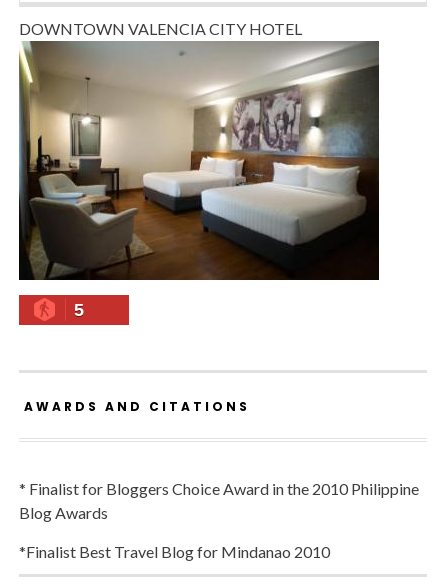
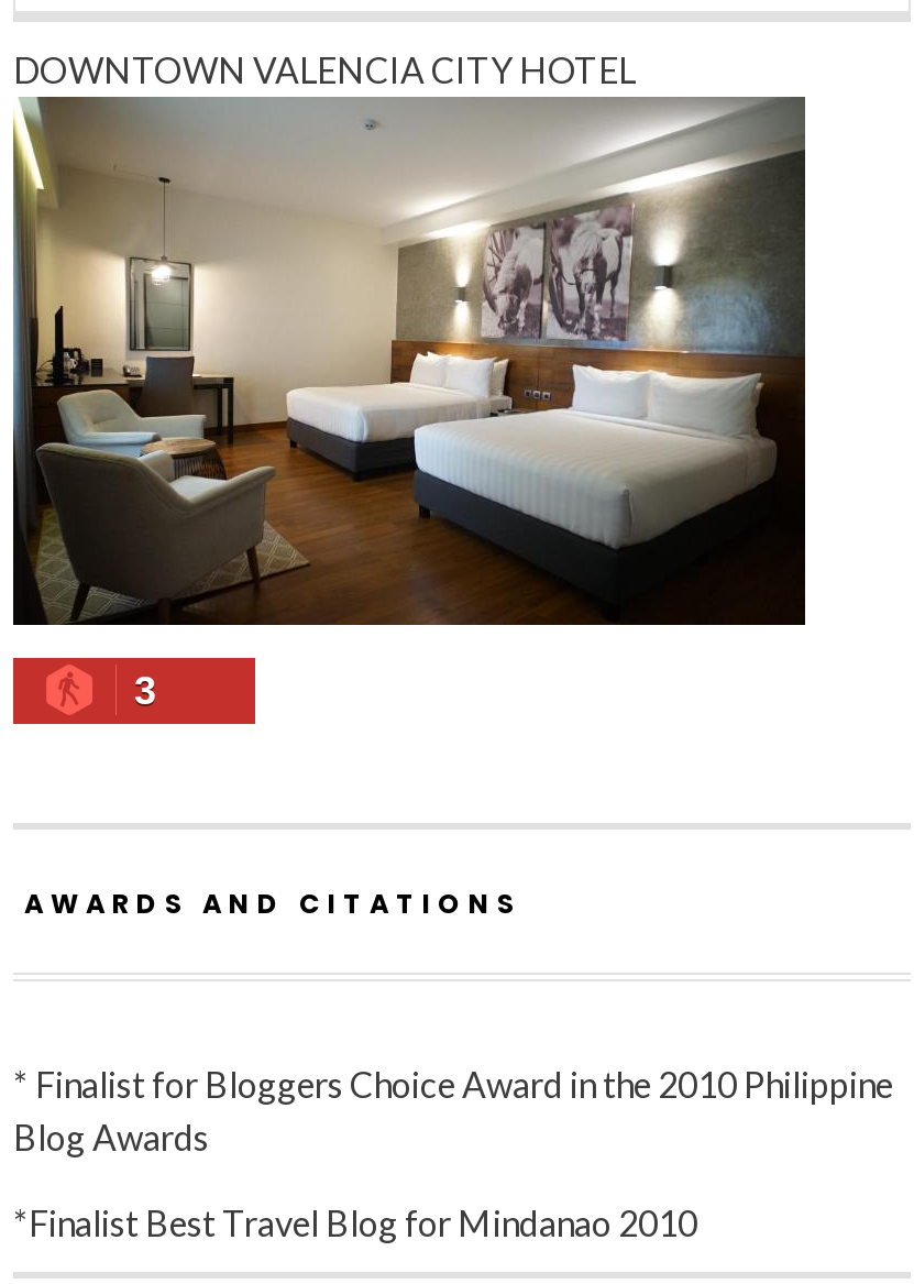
- 5
+ 3
